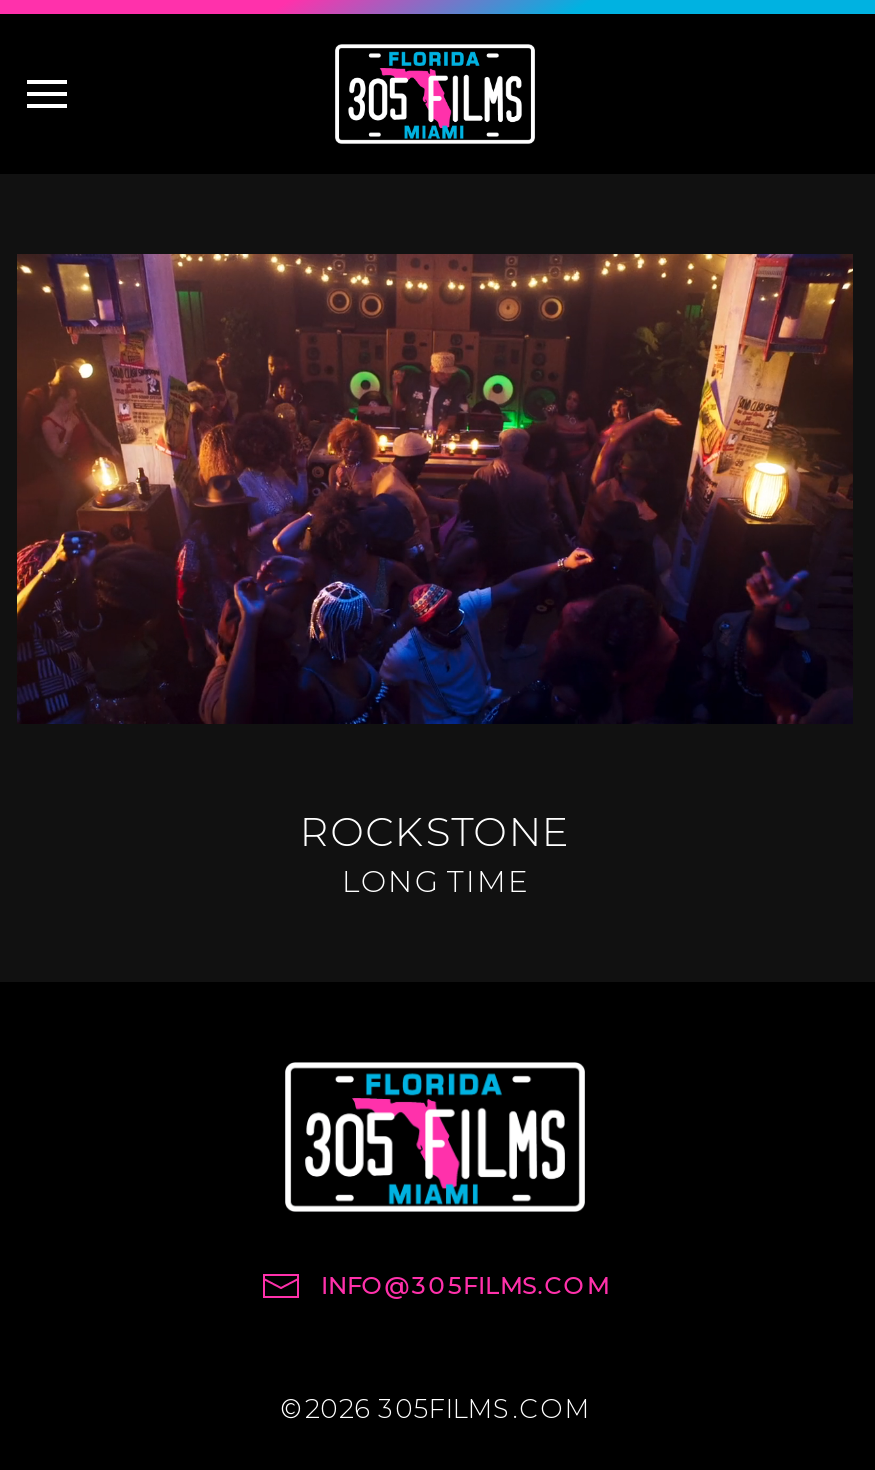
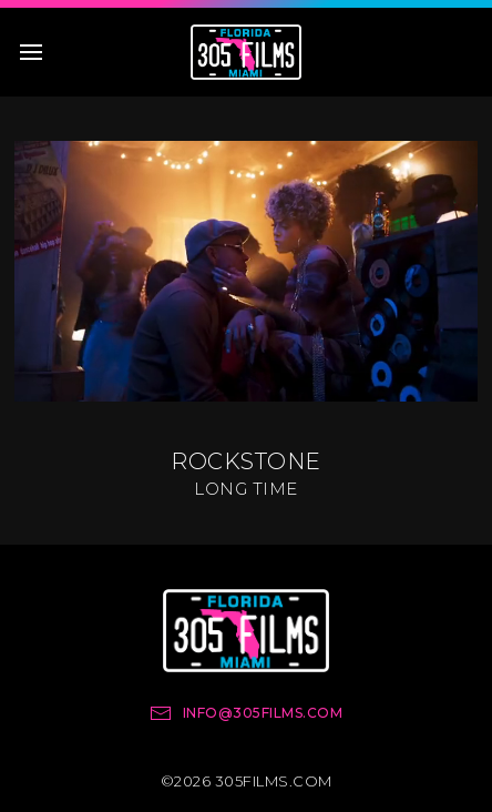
- [image]
+ [image]
